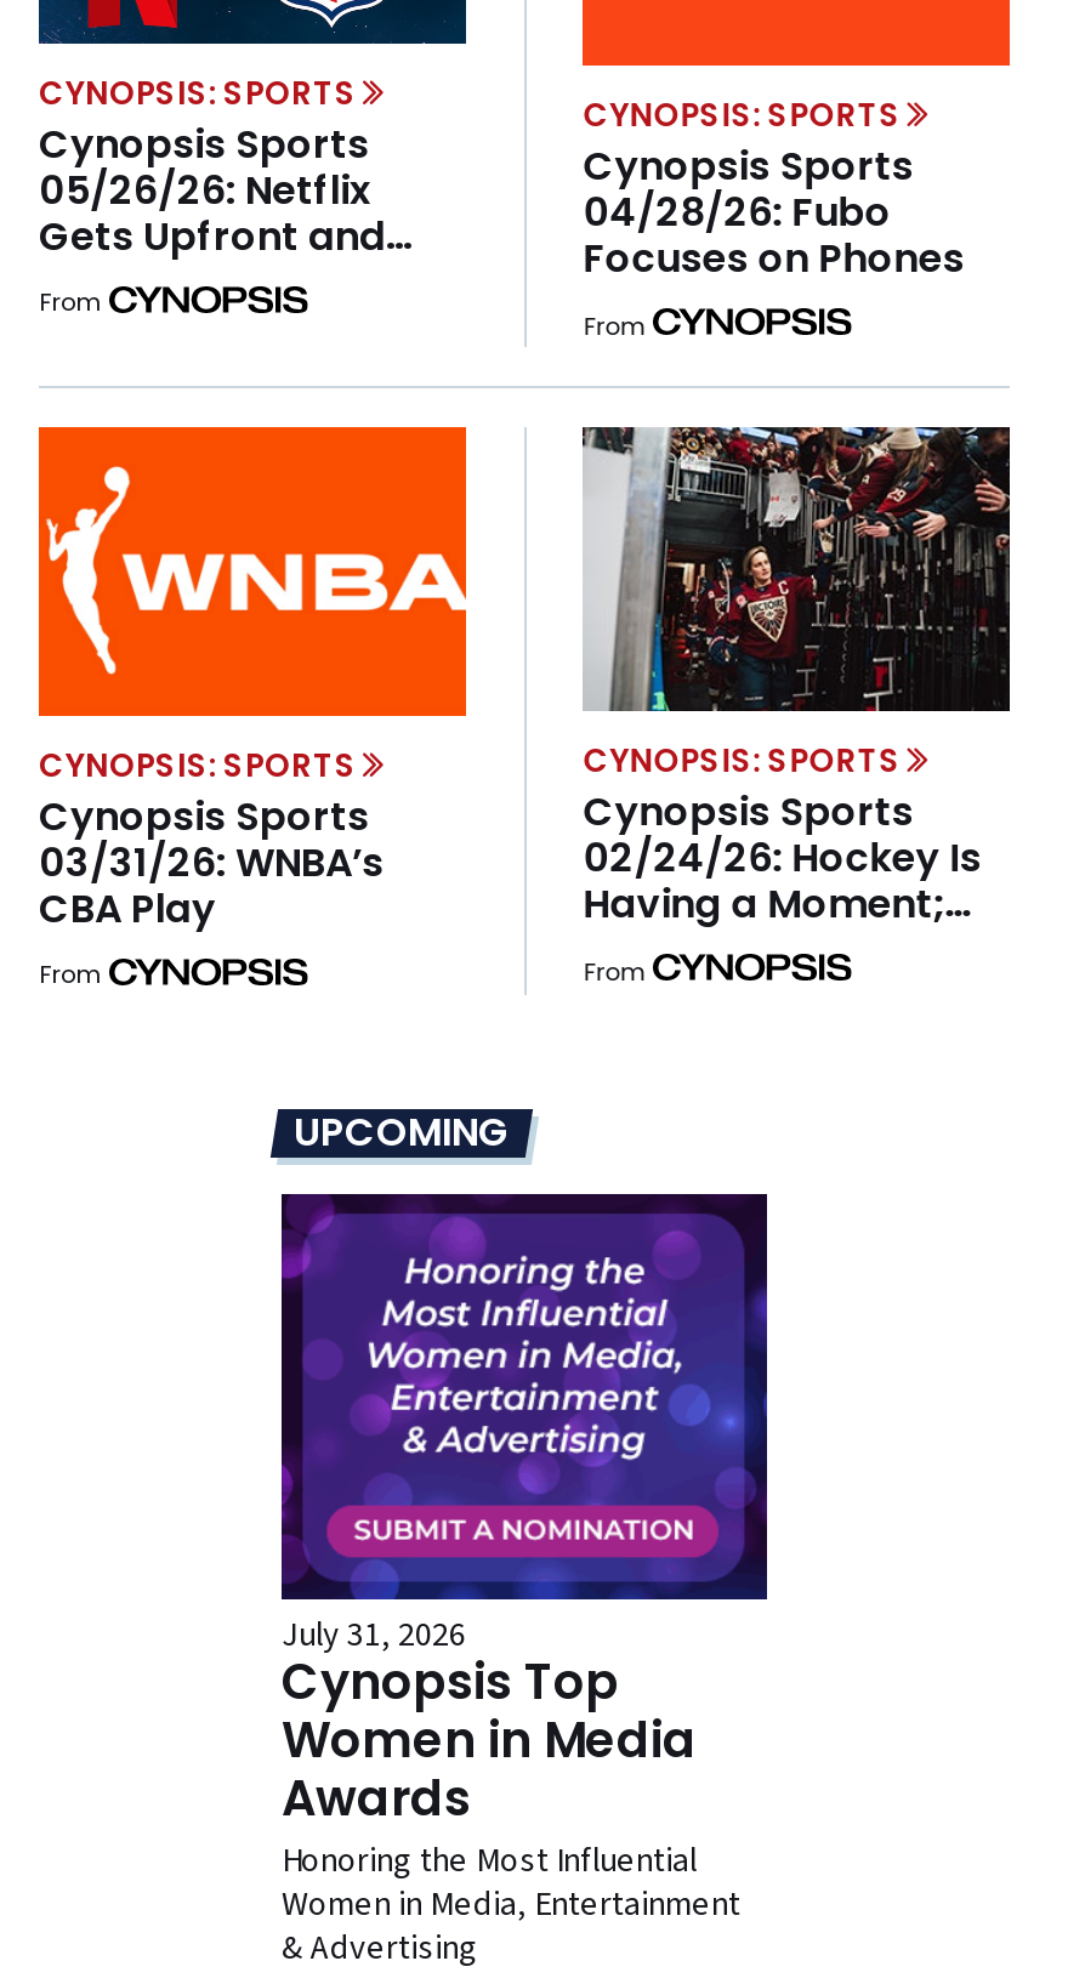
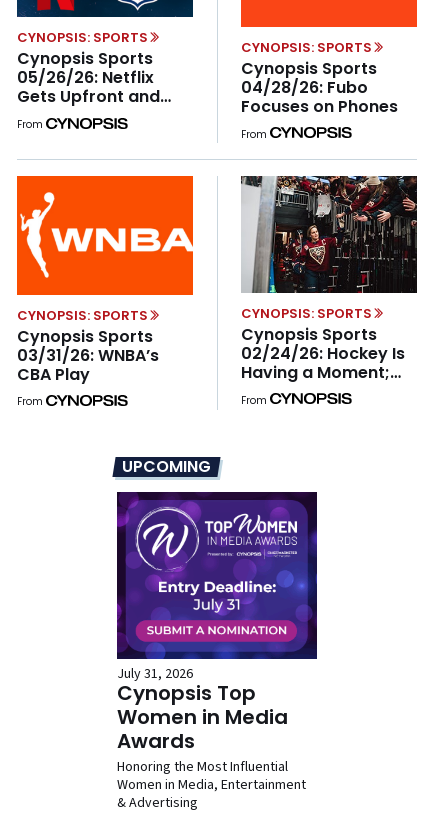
- [image]
+ [image]
